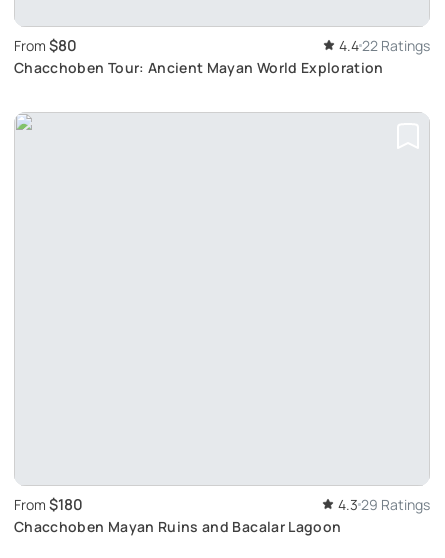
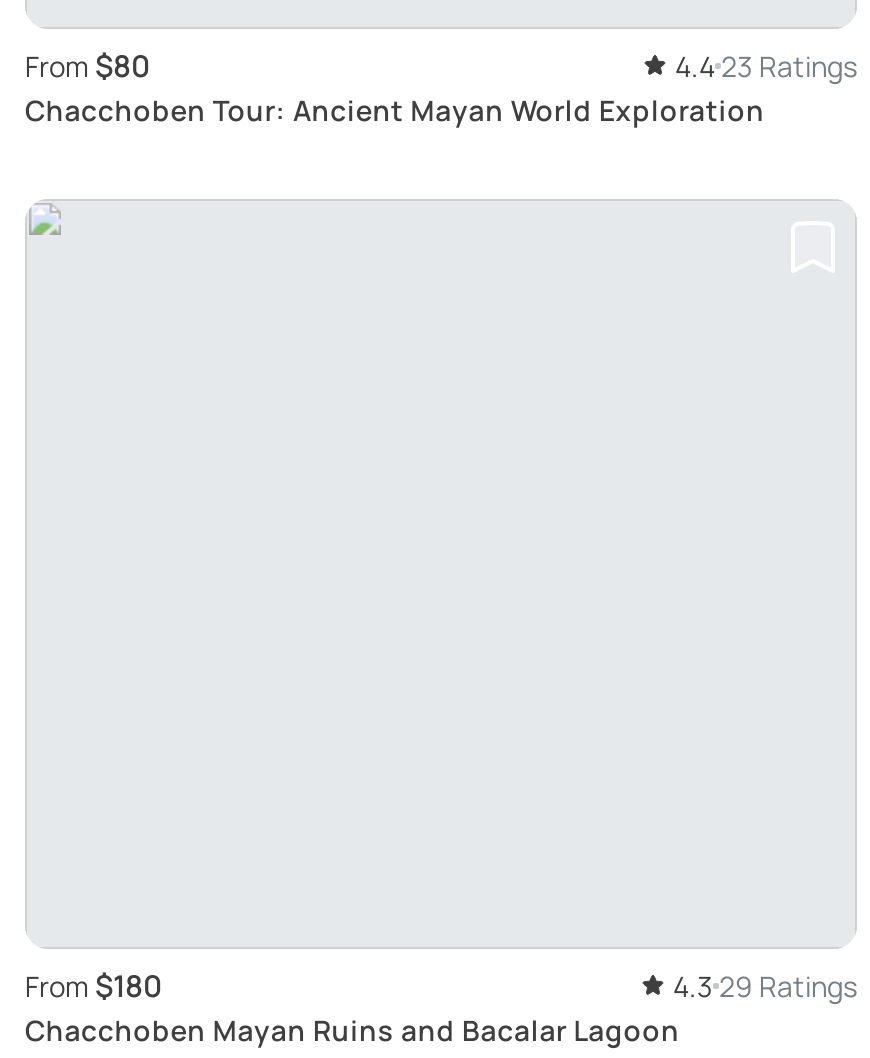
- 4.4 22 Ratings
+ 4.4 23 Ratings
